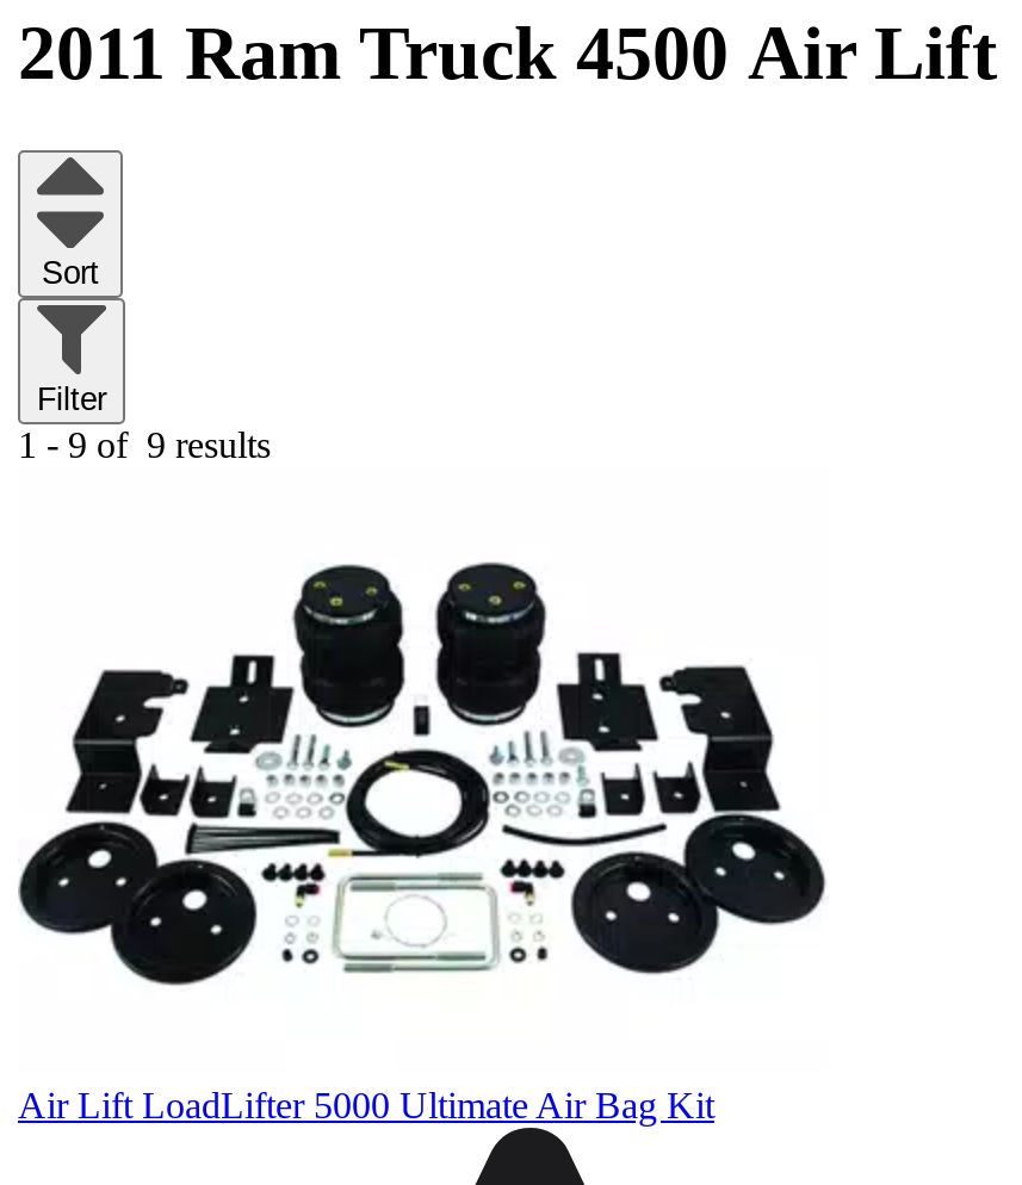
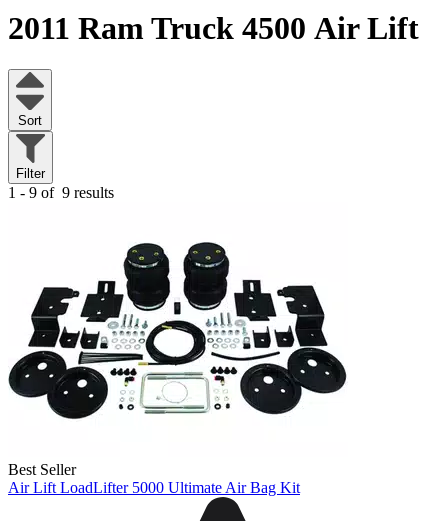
+ Best Seller
